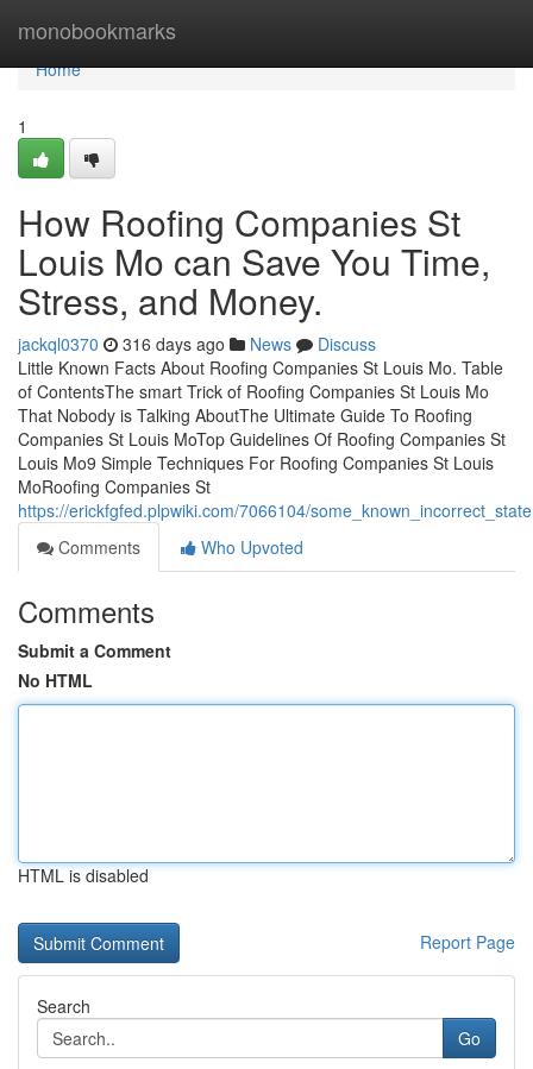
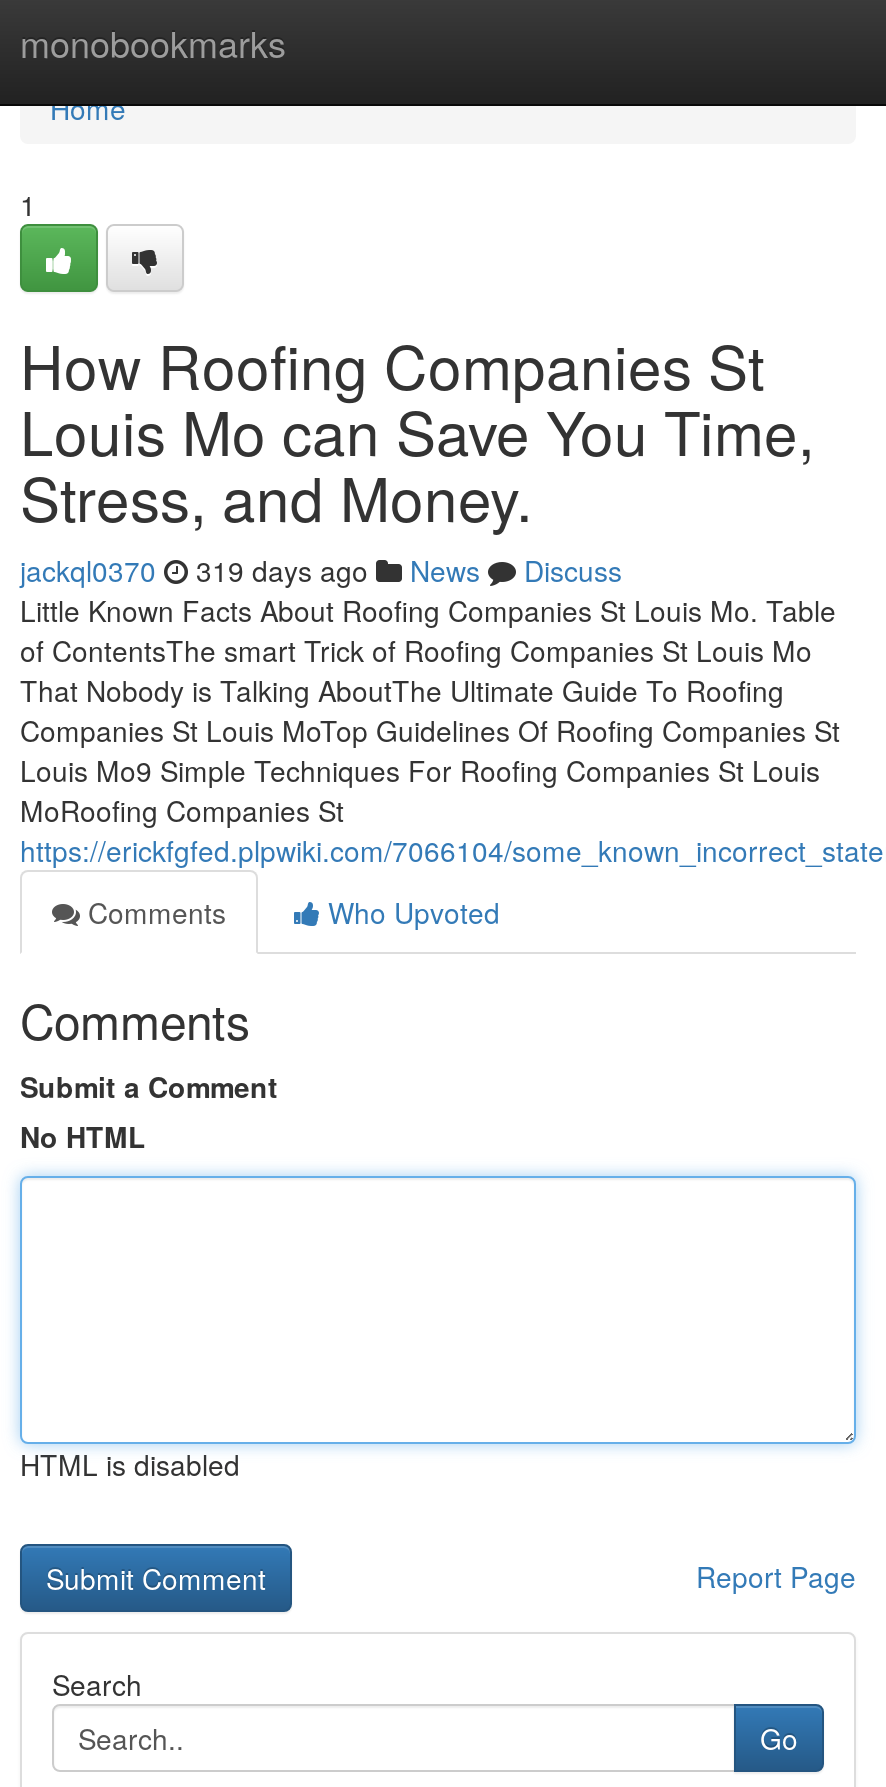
- jackql0370 316 days ago News Discuss
+ jackql0370 319 days ago News Discuss
